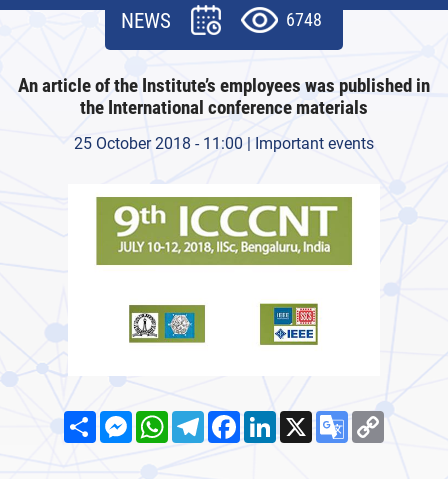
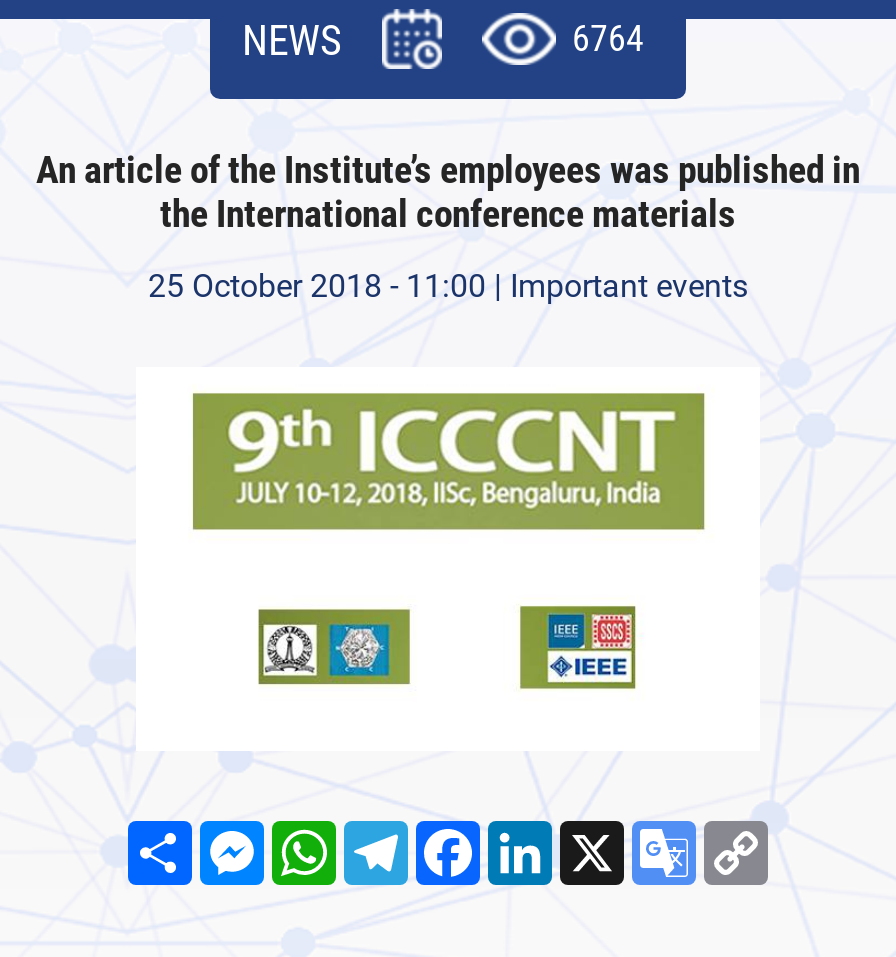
- 6748
+ 6764
